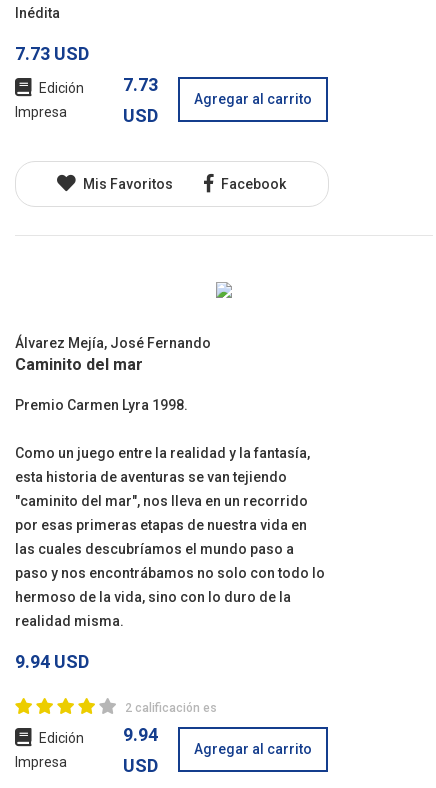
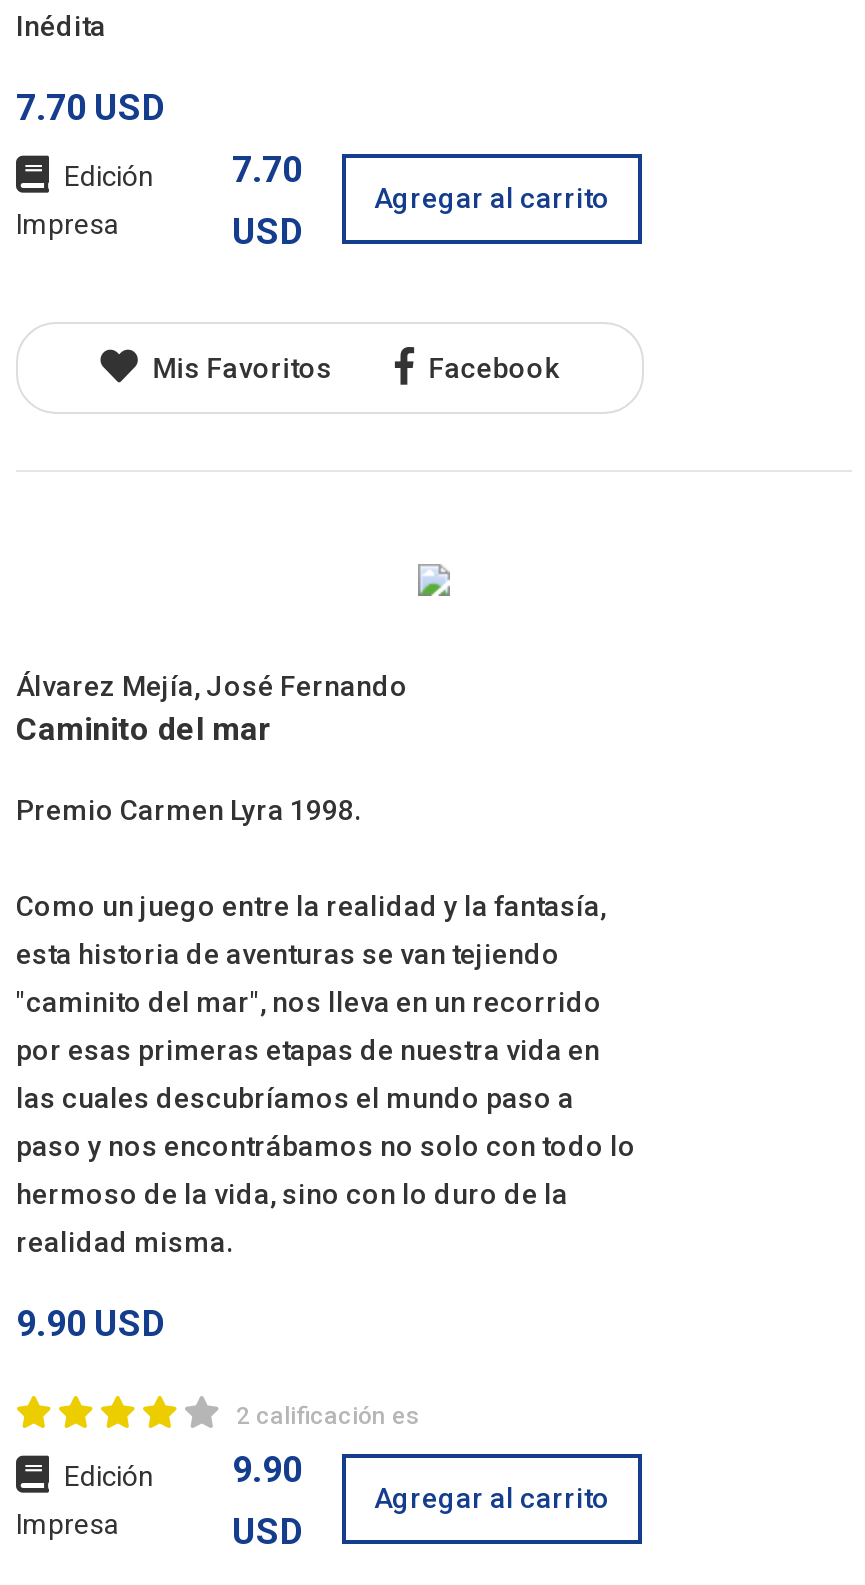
- 7.73 USD
+ 7.70 USD

- 7.73
+ 7.70

- 9.94 USD
+ 9.90 USD

- 9.94
+ 9.90
